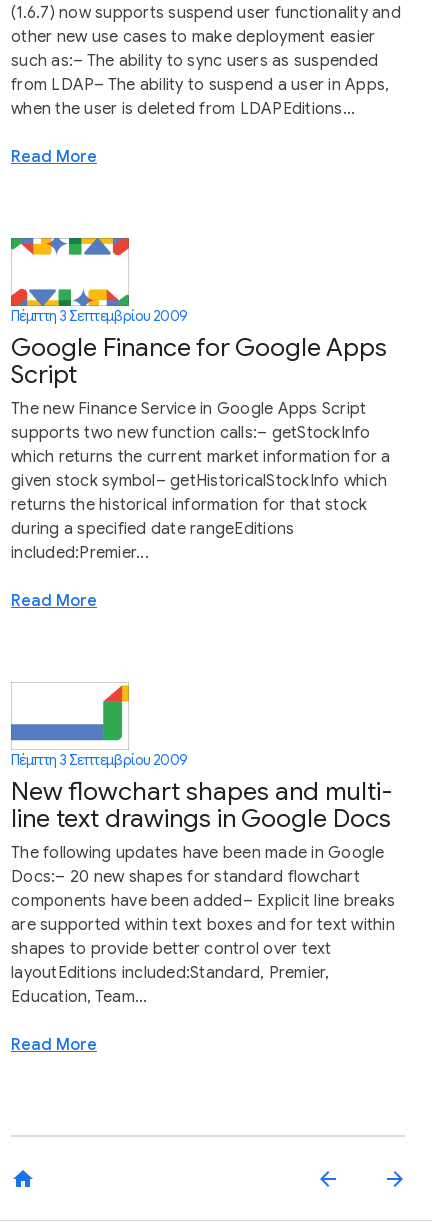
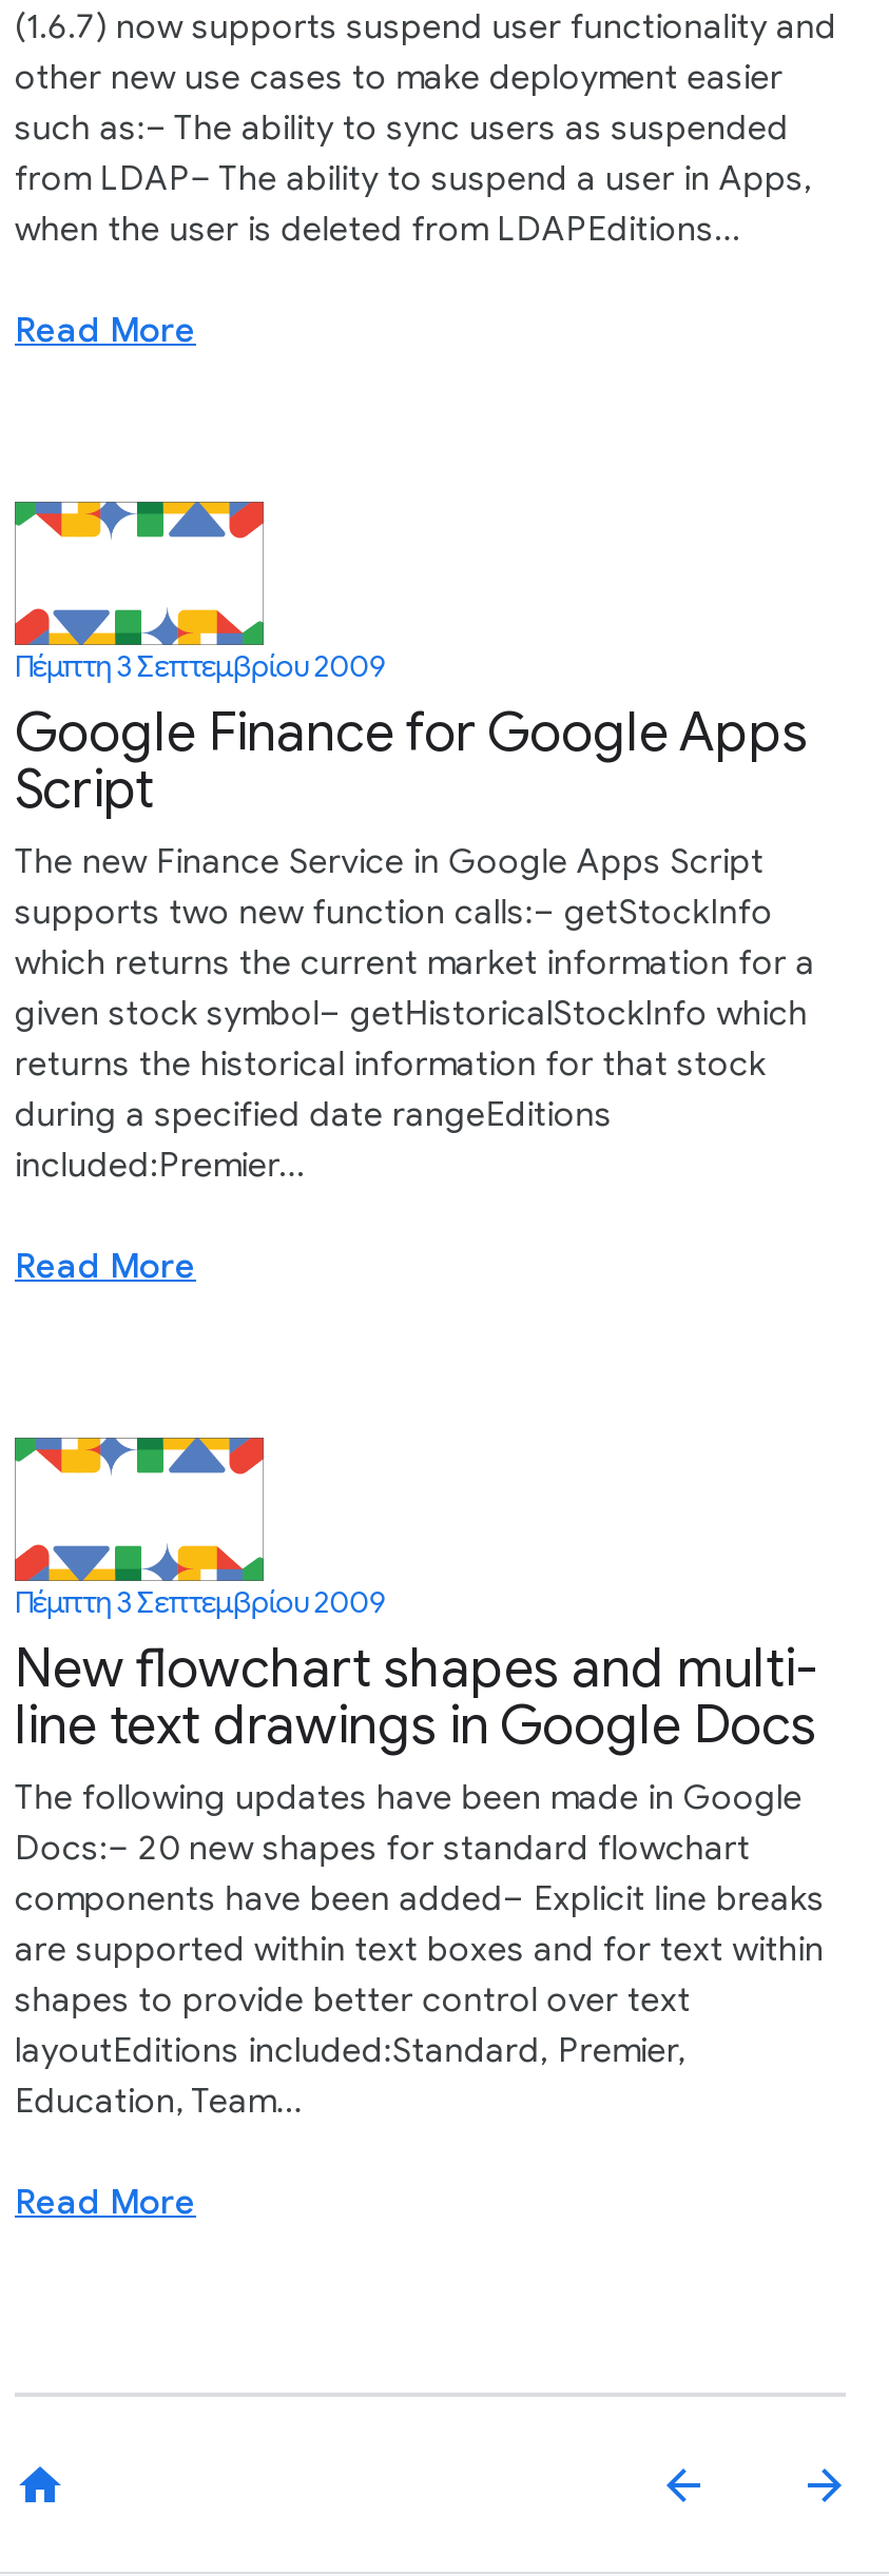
- [image]
+ [image]
